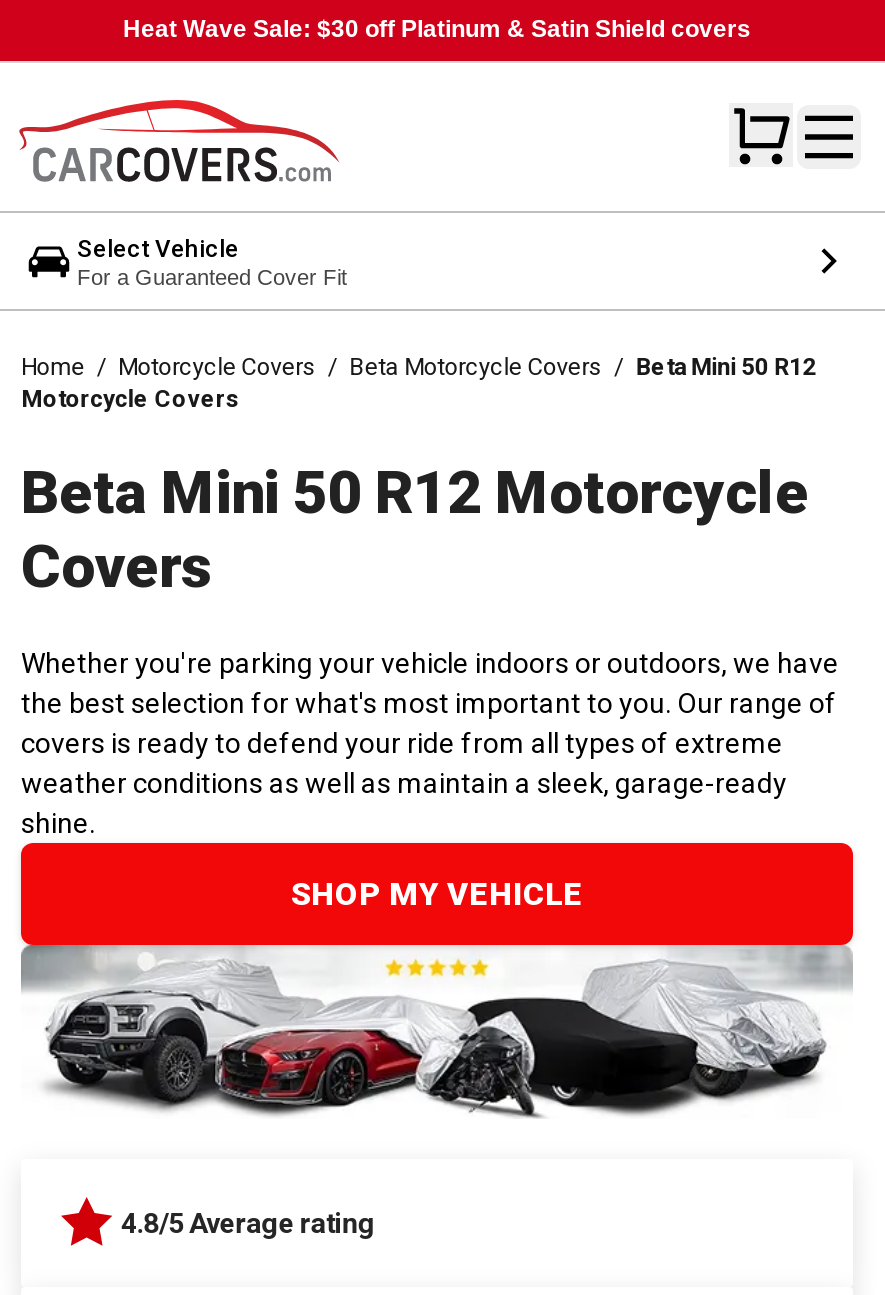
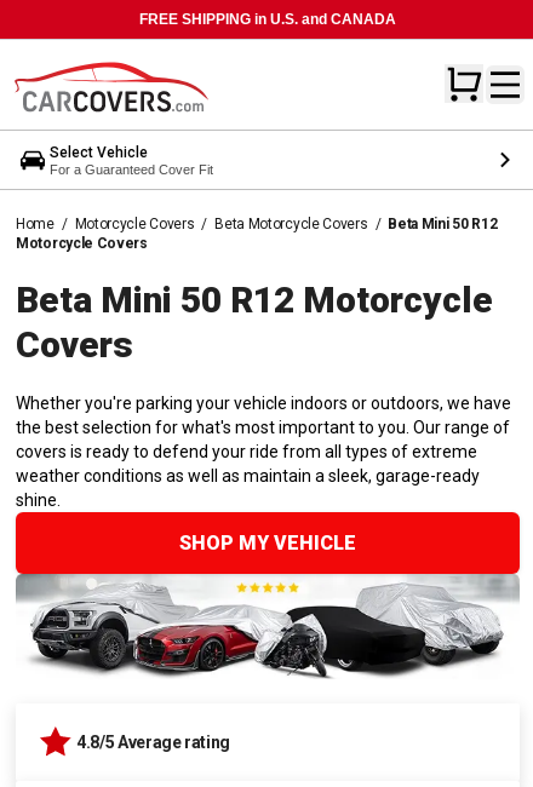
- Heat Wave Sale: $30 off Platinum & Satin Shield covers
+ FREE SHIPPING in U.S. and CANADA
